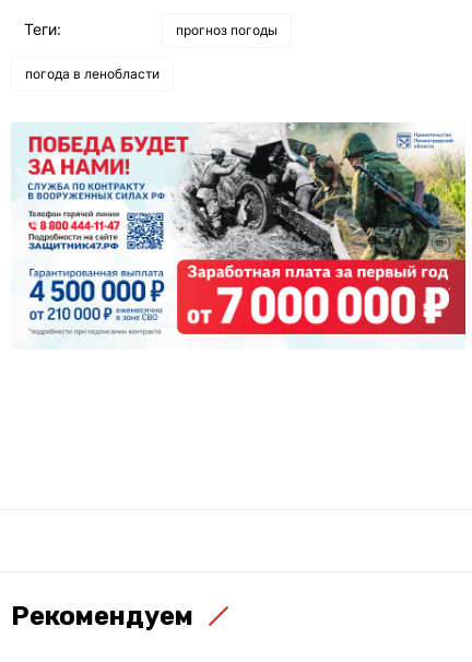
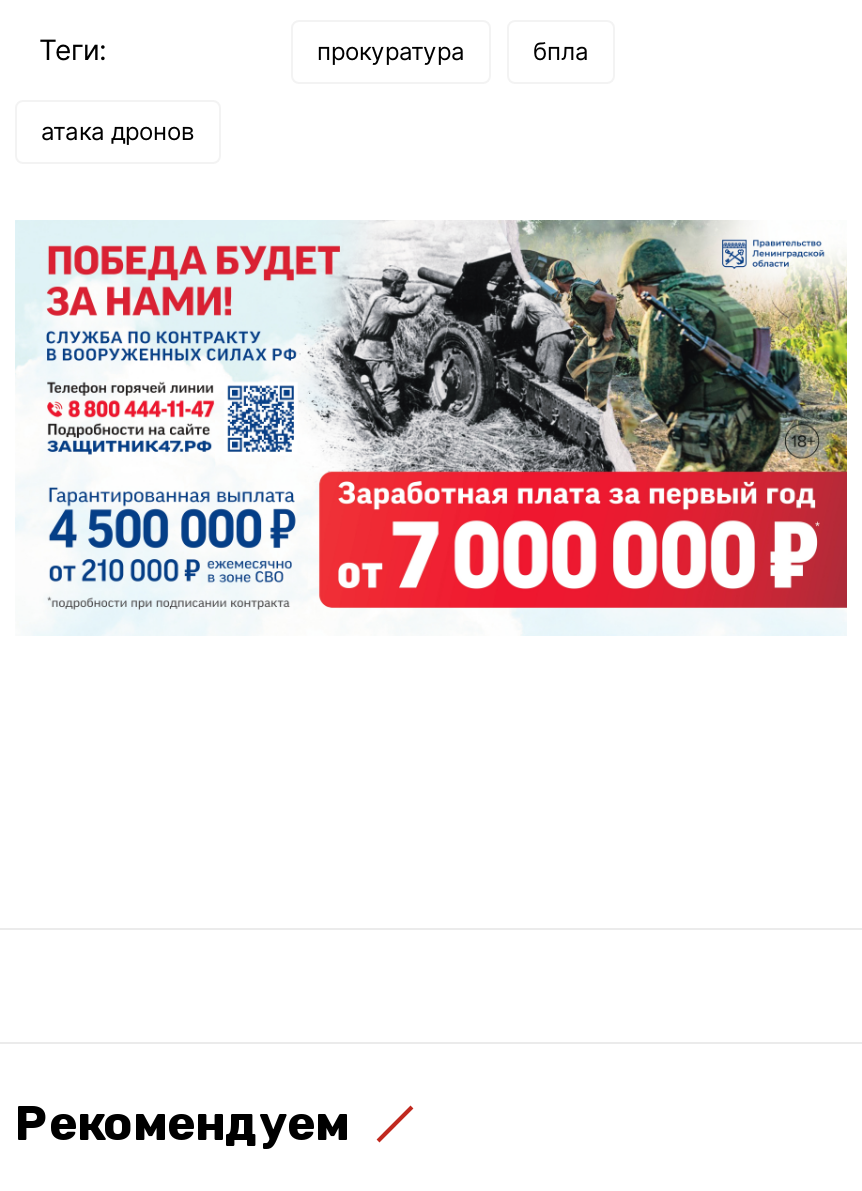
- прогноз погоды
+ прокуратура
+ бпла

- погода в ленобласти
+ атака дронов
